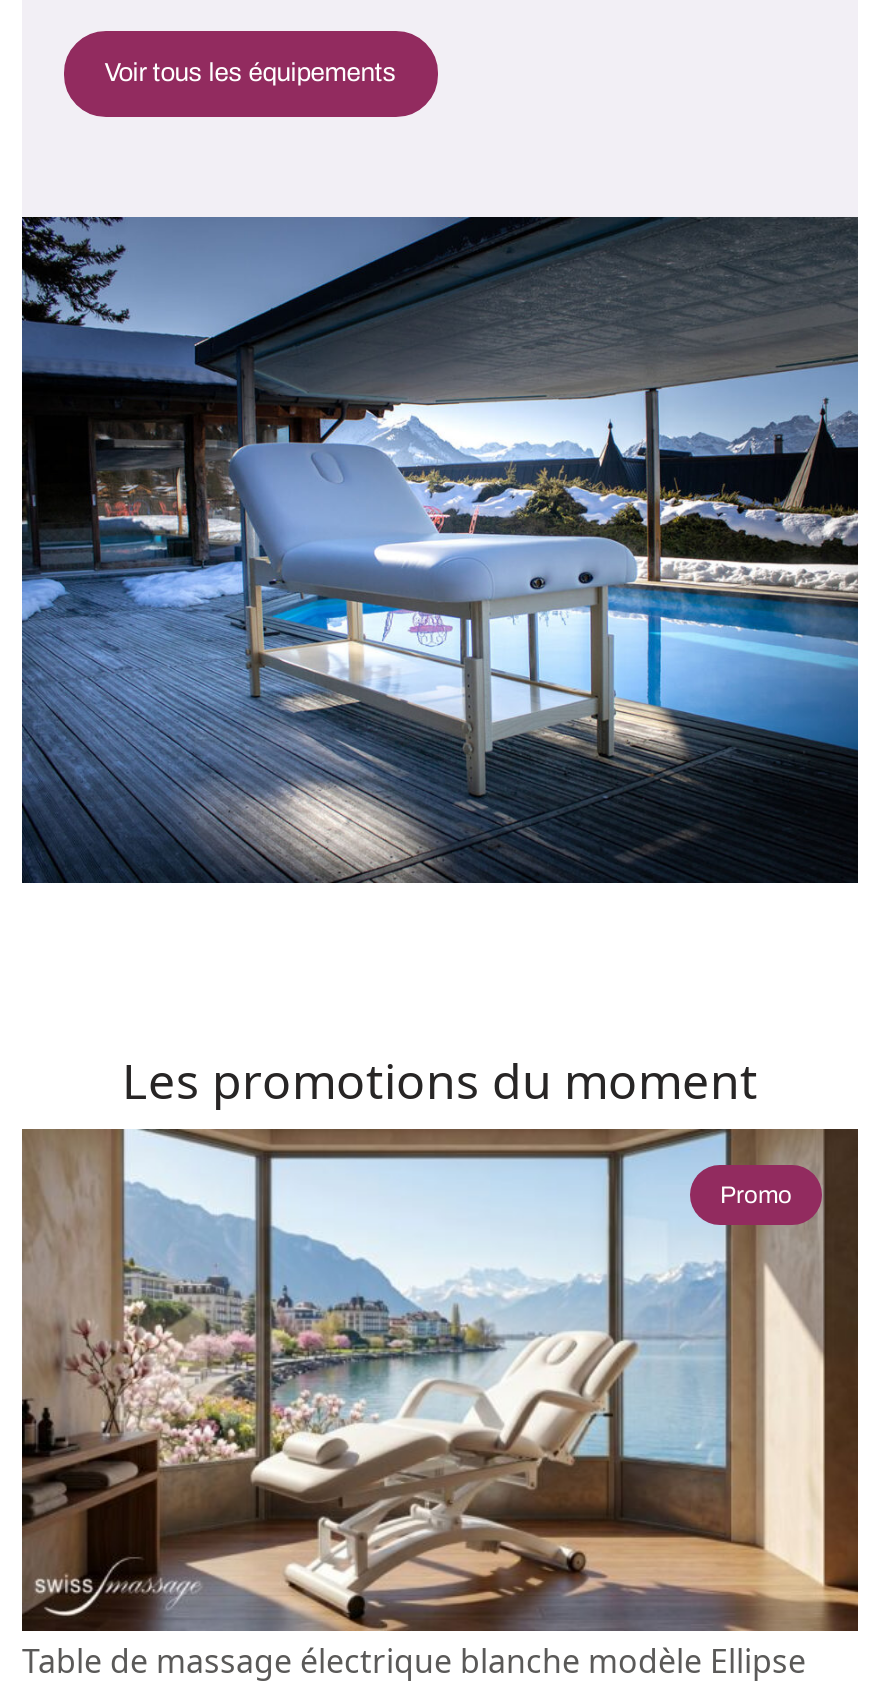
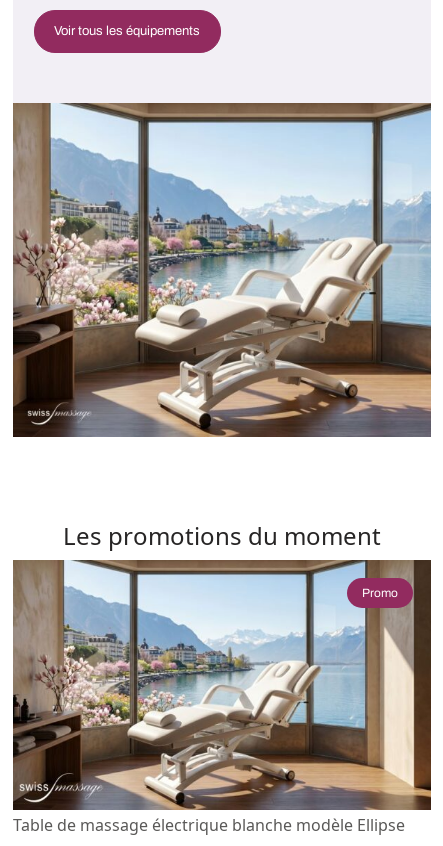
- [image]
+ [image]
